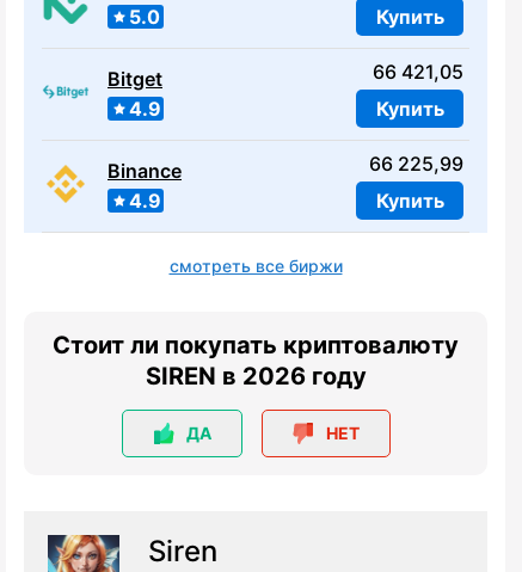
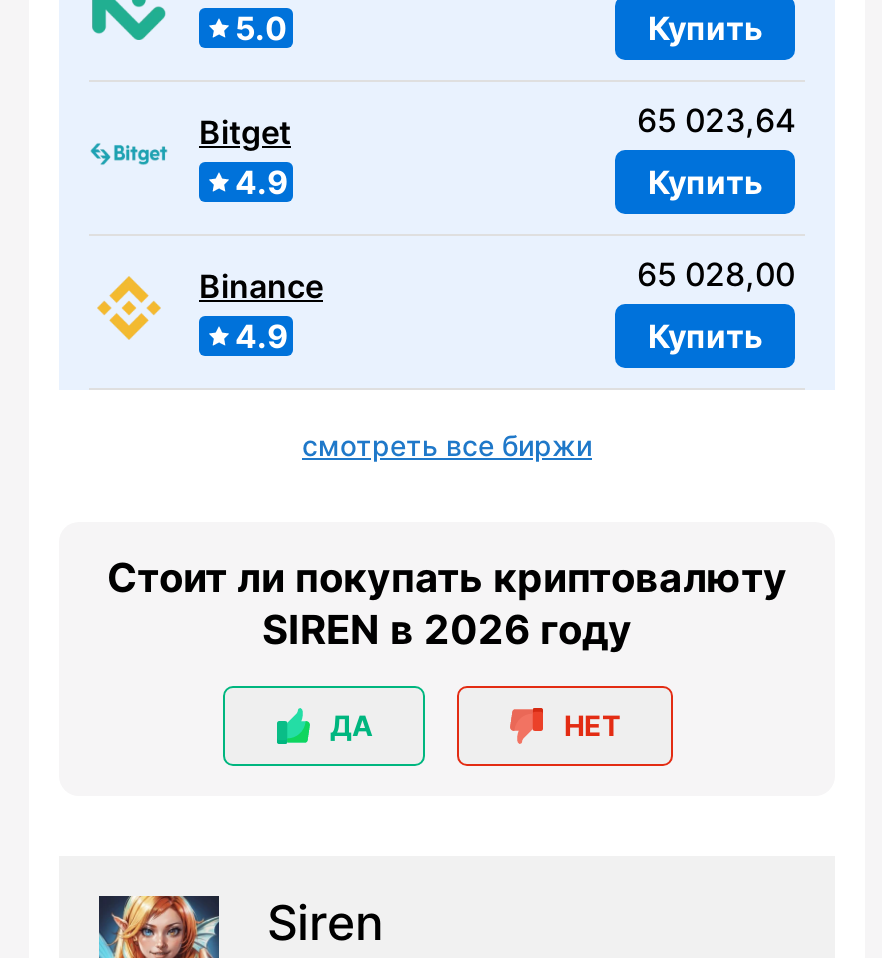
- 66 421,05
+ 65 023,64

- 66 225,99
+ 65 028,00
